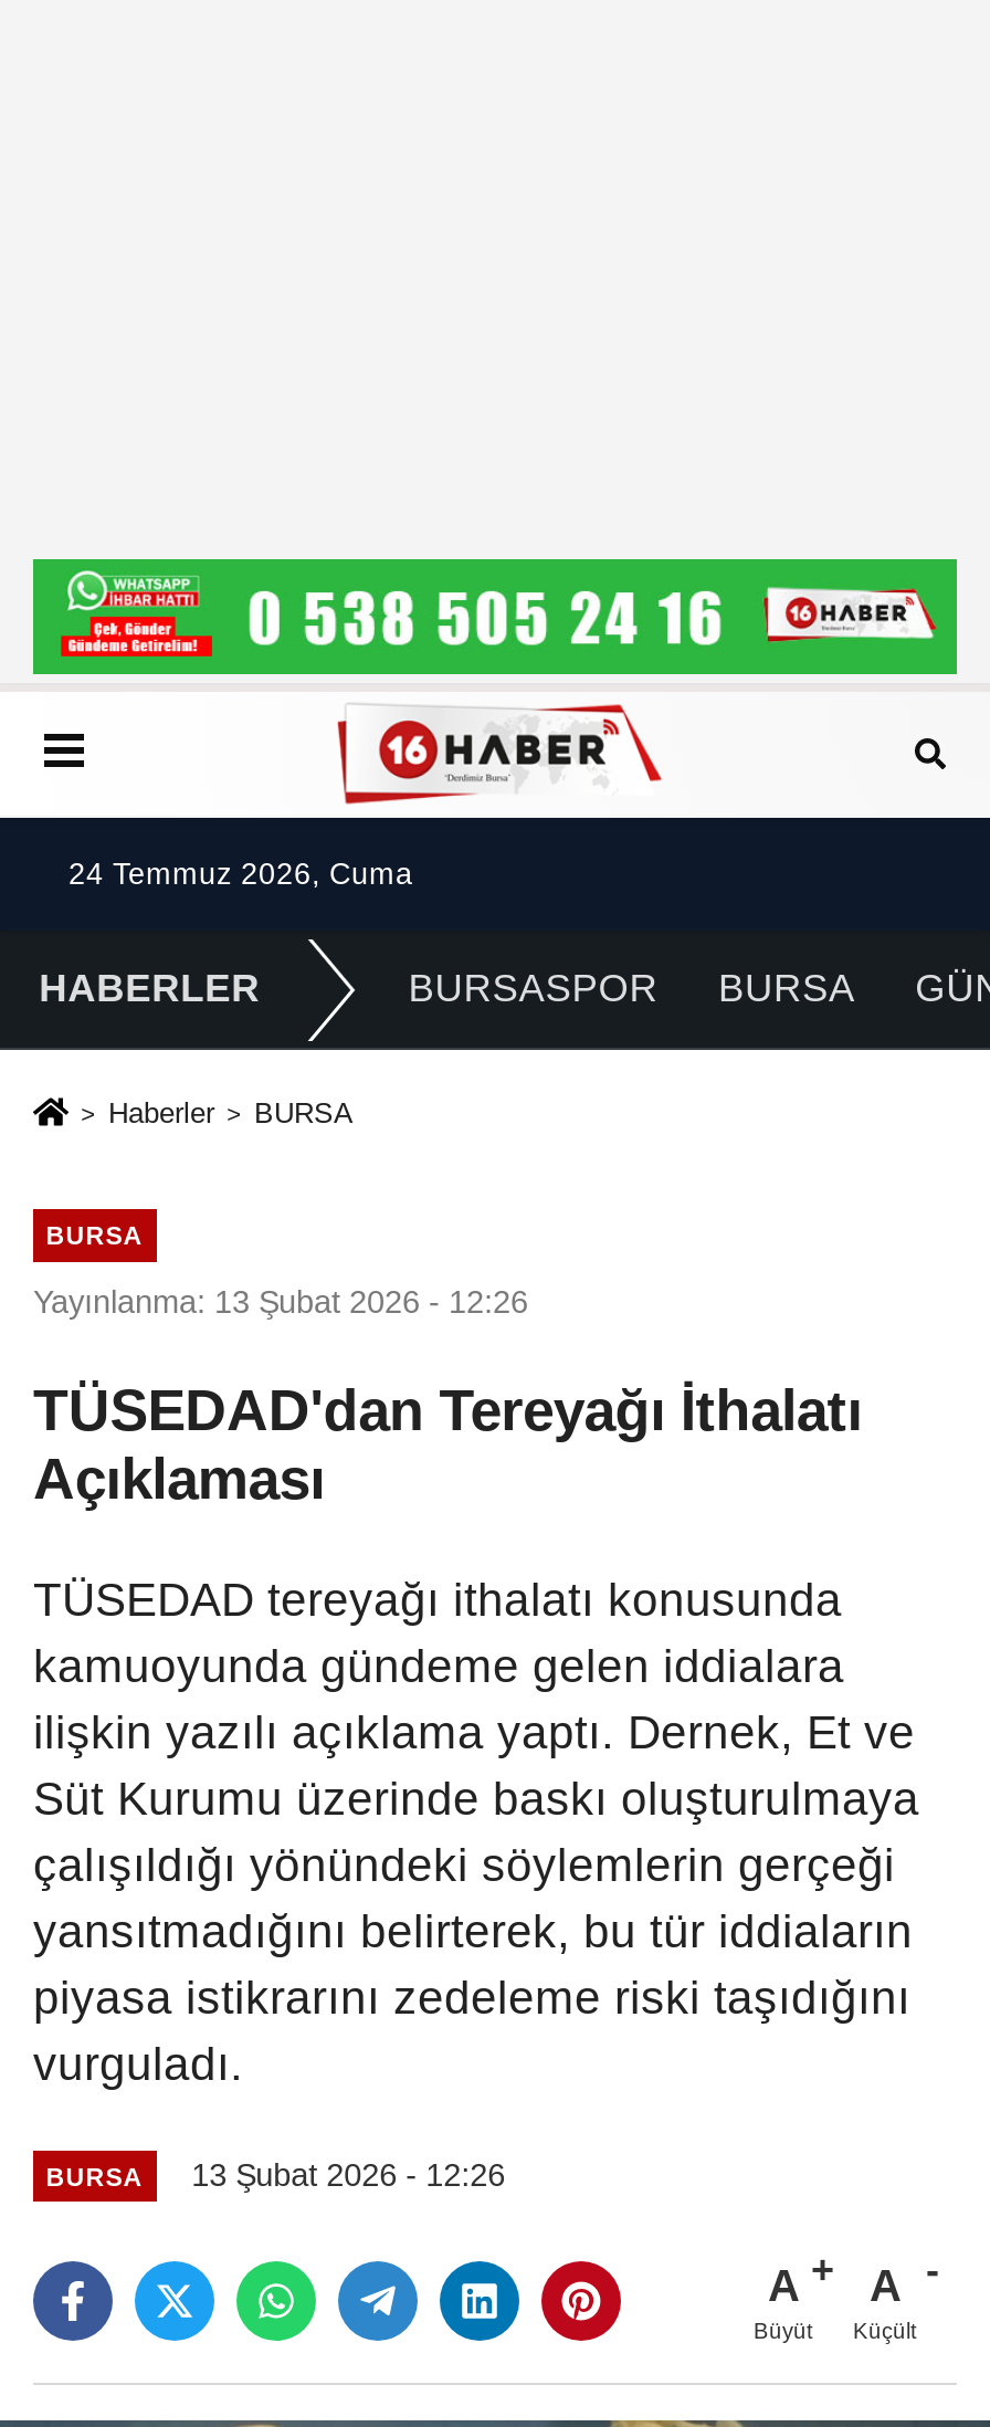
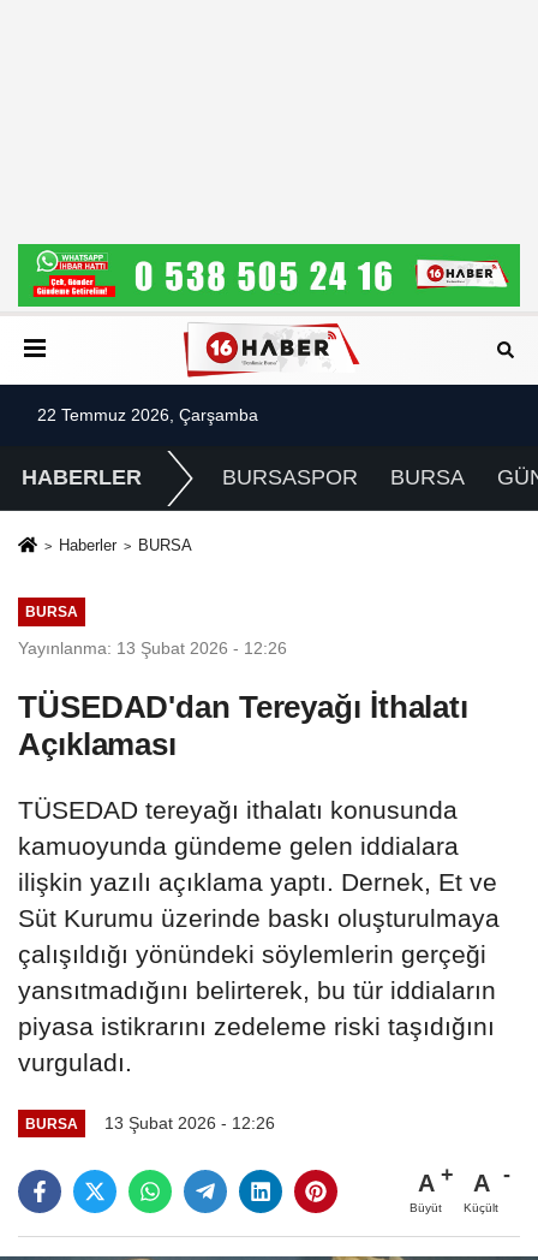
- 24 Temmuz 2026, Cuma
+ 22 Temmuz 2026, Çarşamba
